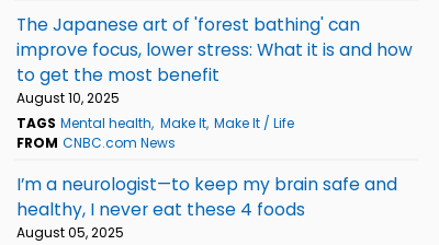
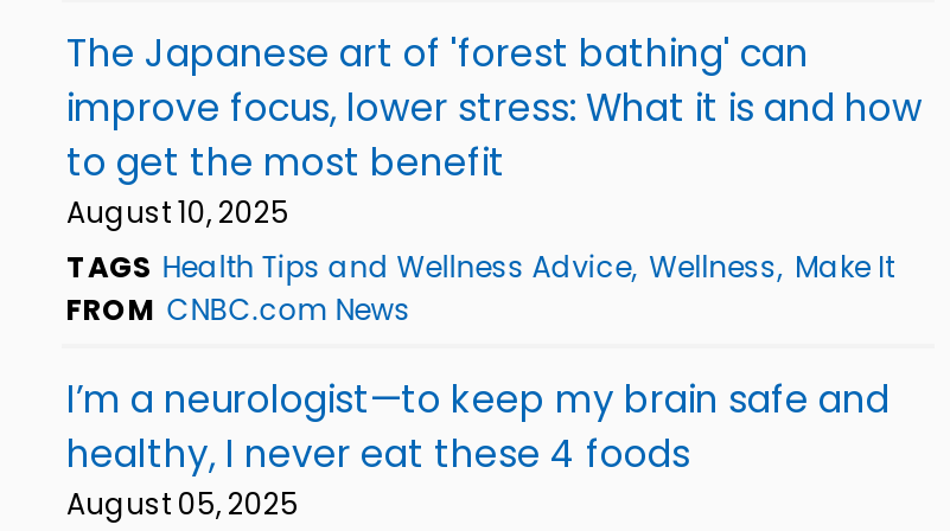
- TAGS Mental health Make It Make It / Life
+ TAGS Health Tips and Wellness Advice Wellness Make It
